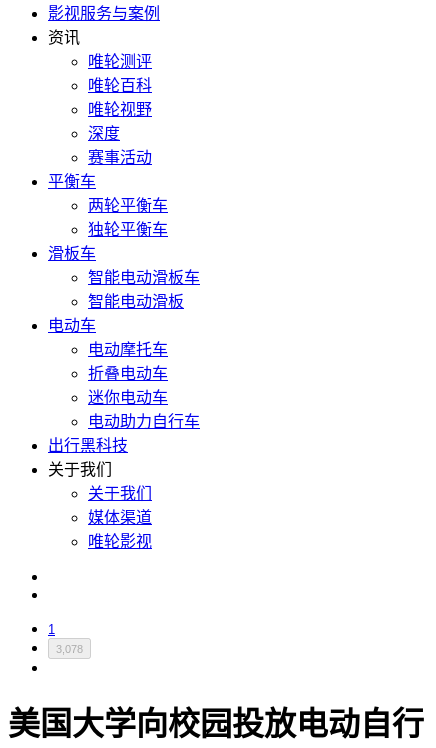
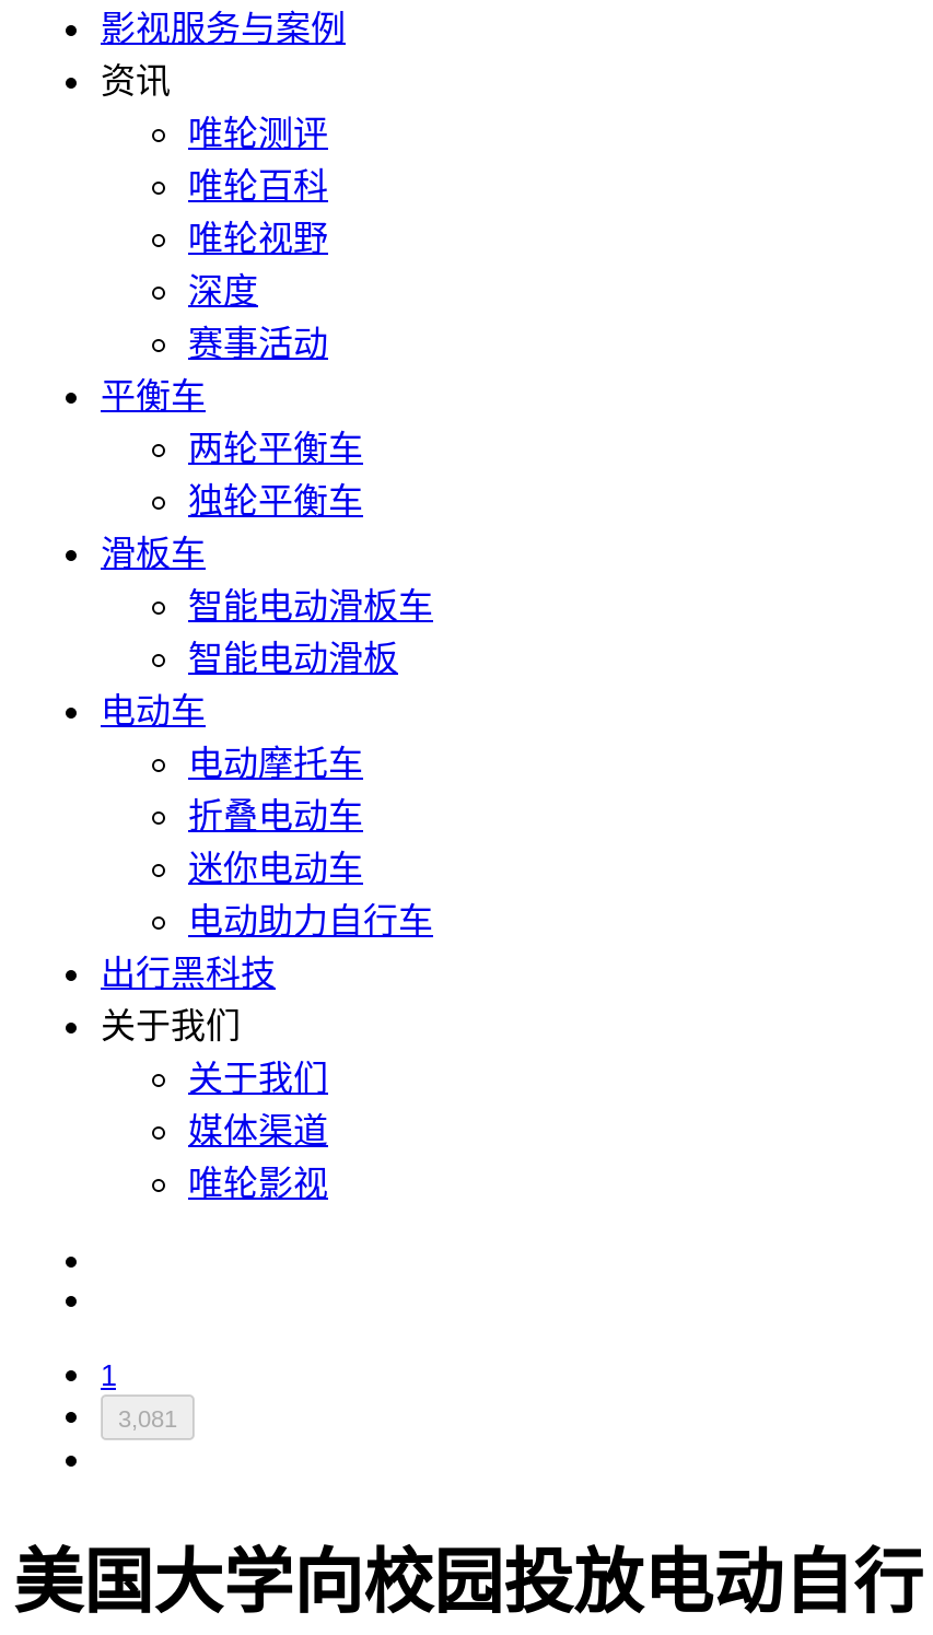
- 3,078
+ 3,081
